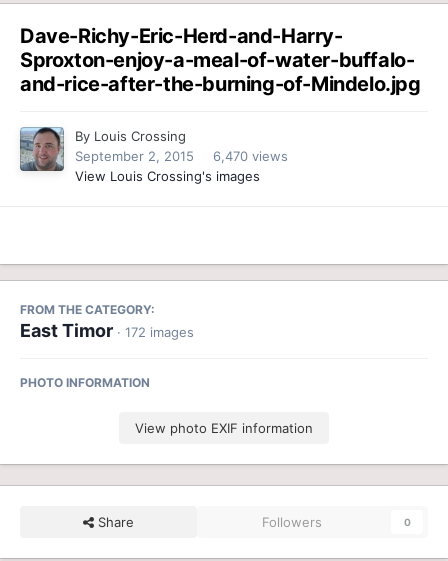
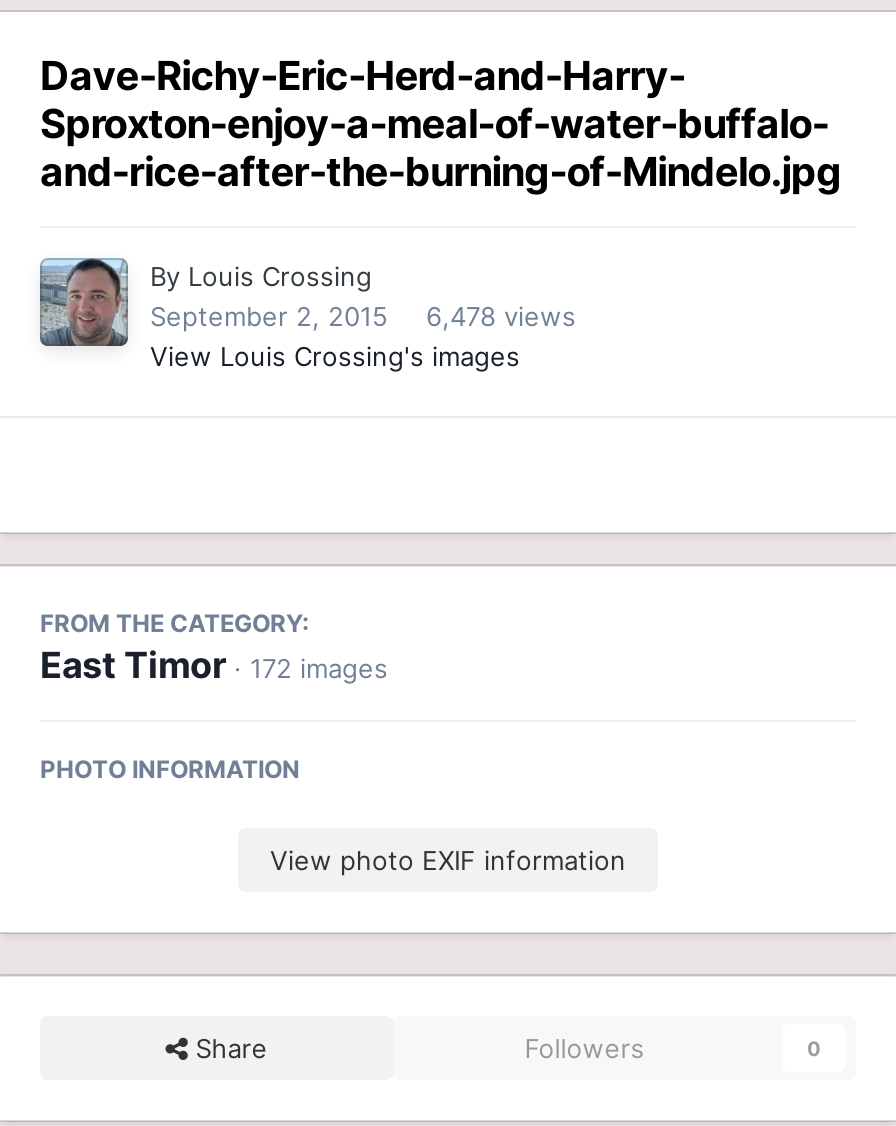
- September 2, 2015 6,470 views
+ September 2, 2015 6,478 views
